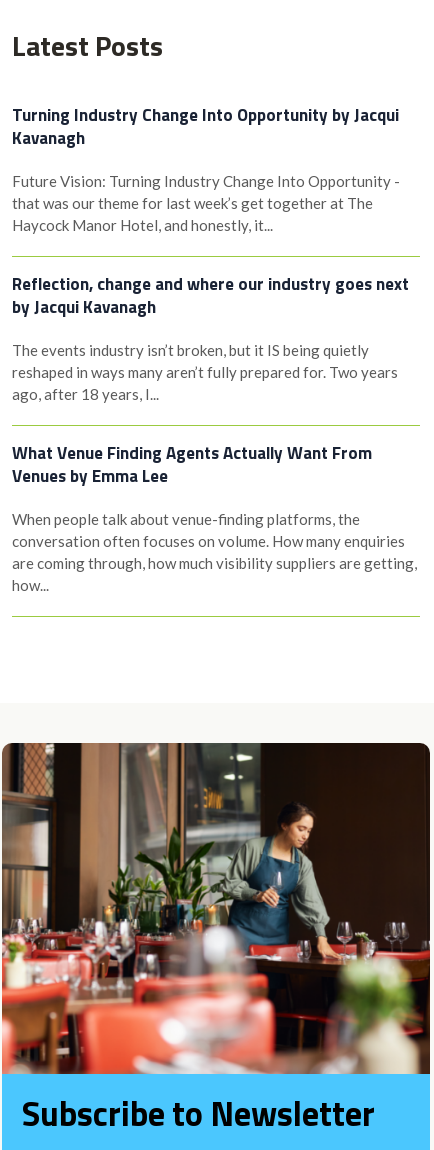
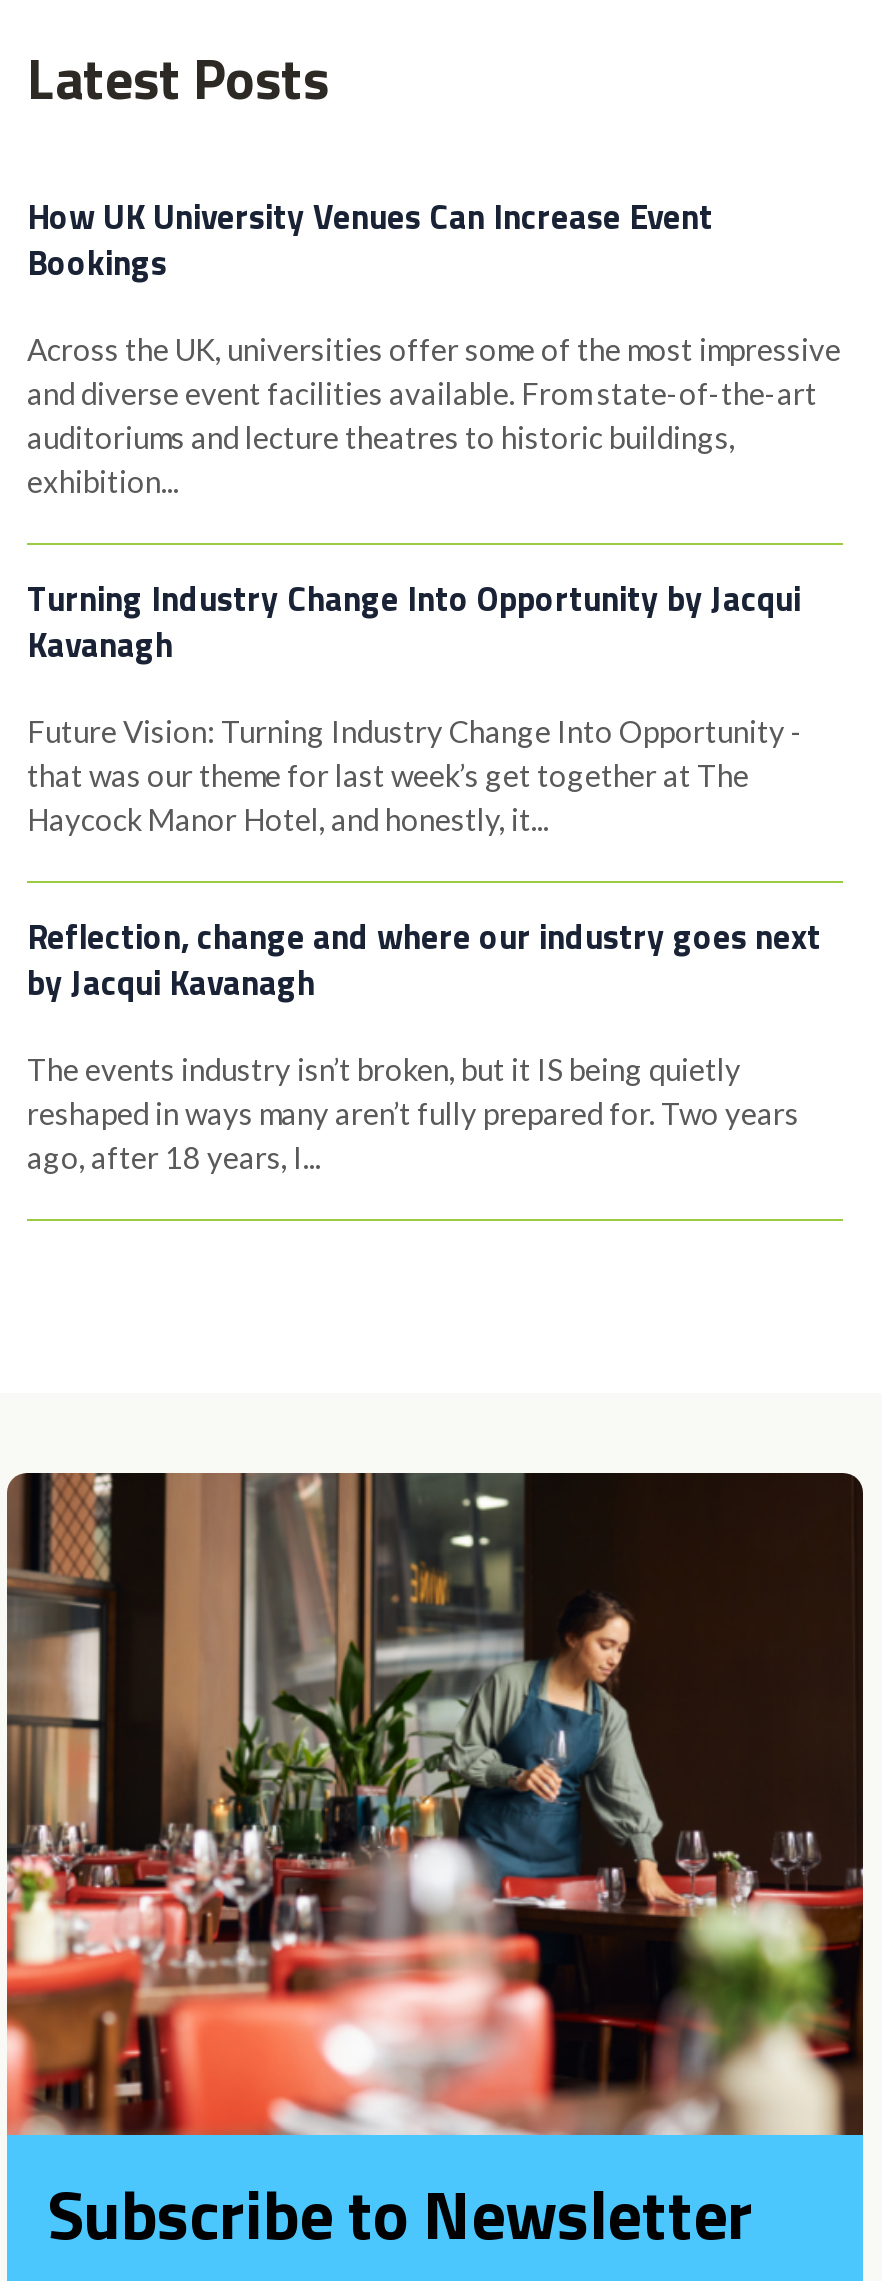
+ How UK University Venues Can Increase Event
+ Bookings
+ Across the UK, universities offer some of the most impressive
+ and diverse event facilities available. From state-of-the-art
+ auditoriums and lecture theatres to historic buildings,
+ exhibition...

moved down: Turning Industry Change Into Opportunity by Jacqui | Kavanagh | Future Vision: Turning Industry Change Into Opportunity - | ... | reshaped in ways many aren’t fully prepared for. Two years | ago, after 18 years, I...

- What Venue Finding Agents Actually Want From
- Venues by Emma Lee
- When people talk about venue-finding platforms, the
- conversation often focuses on volume. How many enquiries
- are coming through, how much visibility suppliers are getting,
- how...
